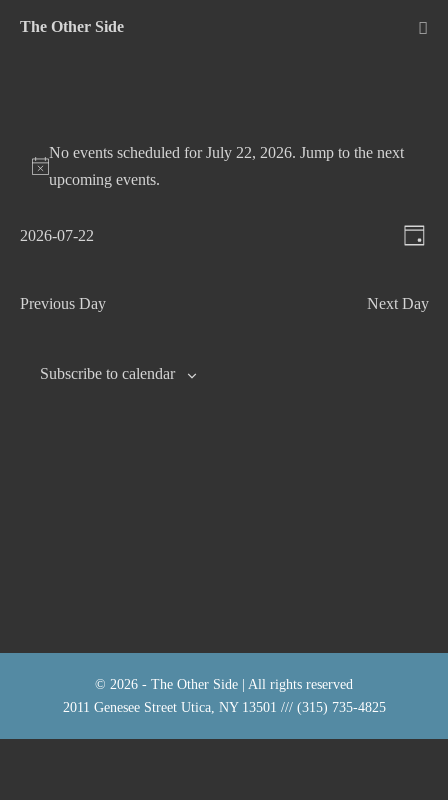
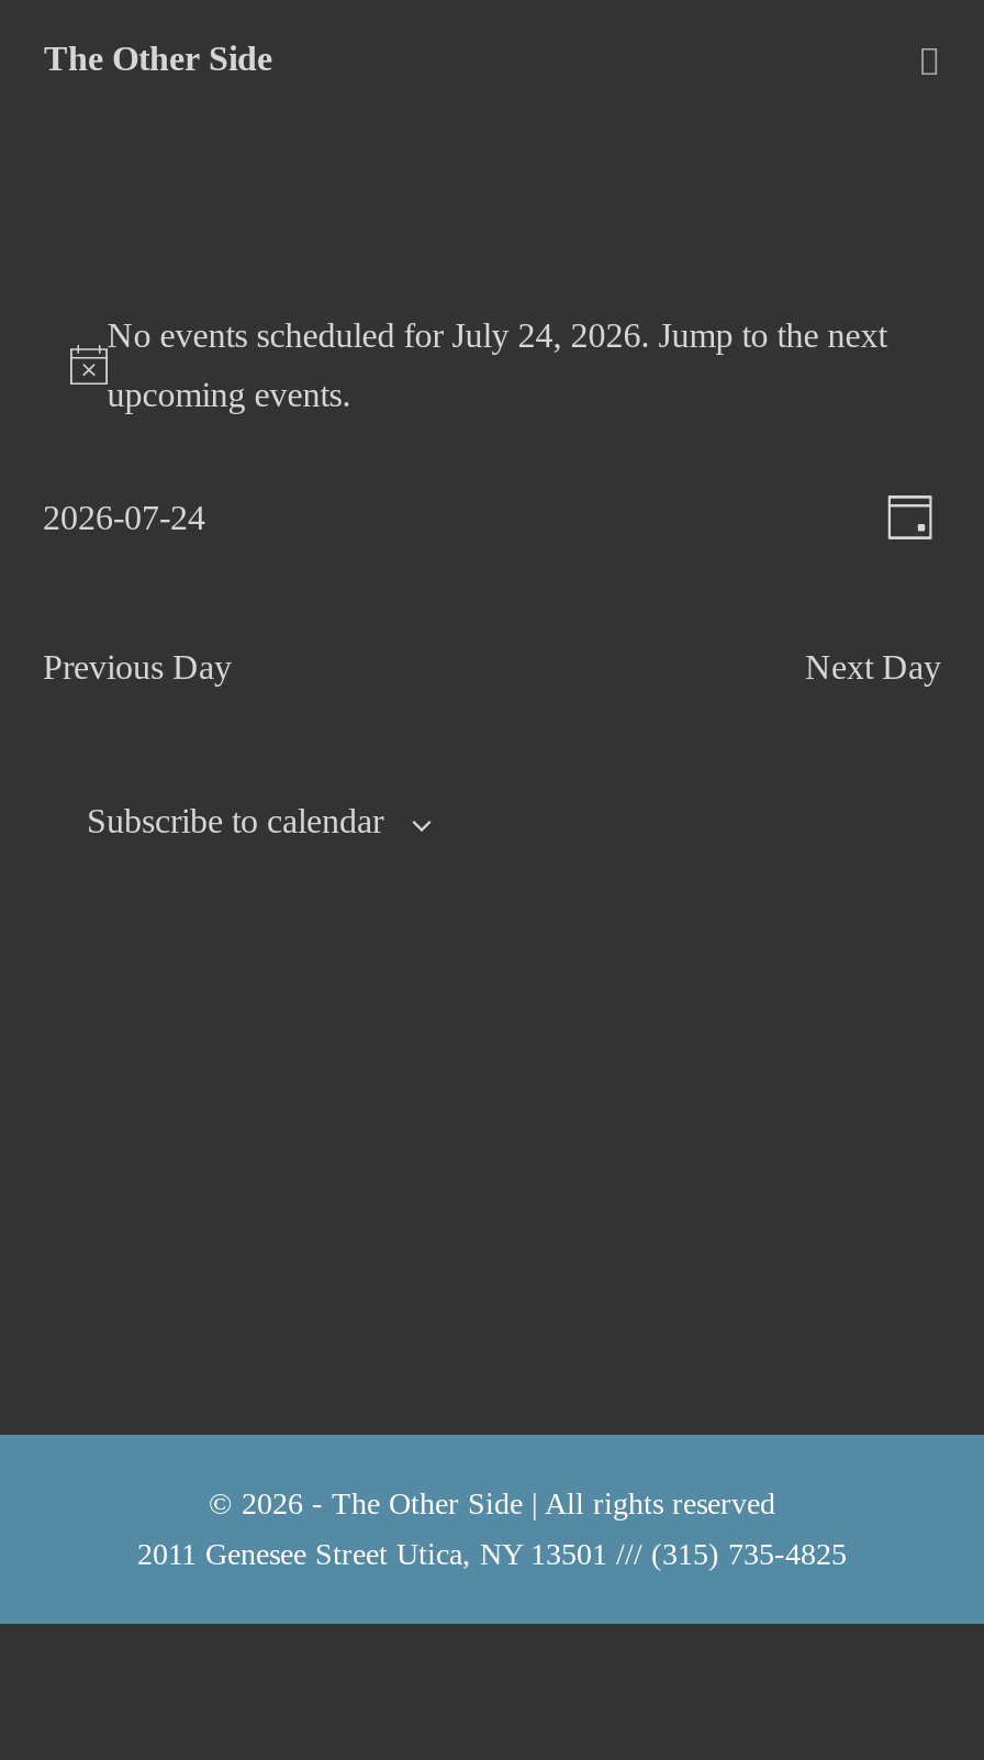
- No events scheduled for July 22, 2026. Jump to the next
+ No events scheduled for July 24, 2026. Jump to the next

- 2026-07-22
+ 2026-07-24
